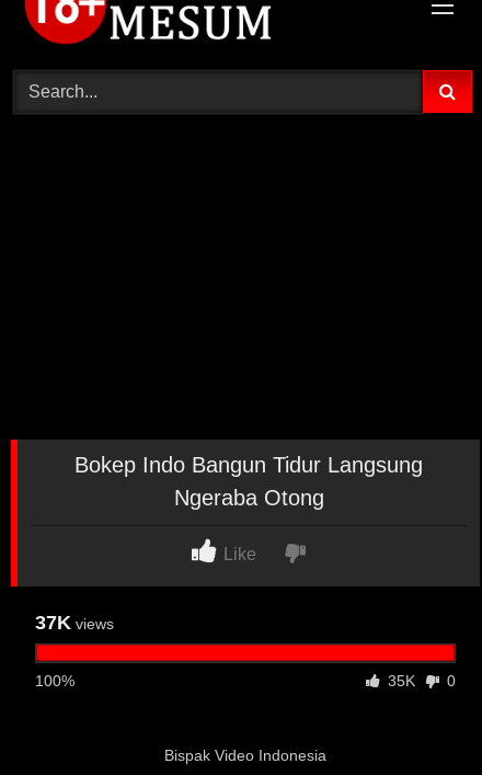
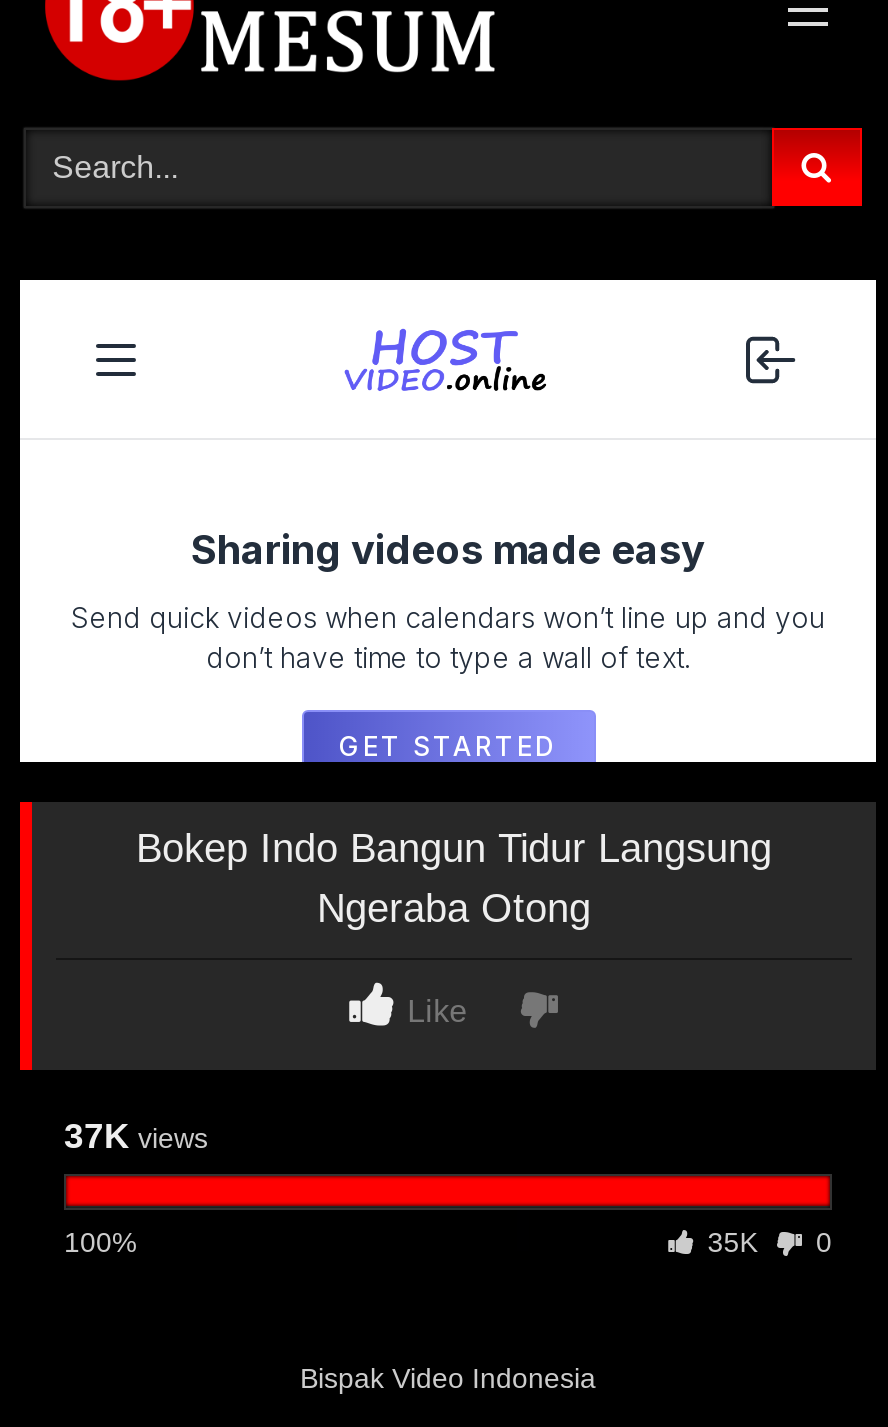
+ [image]
